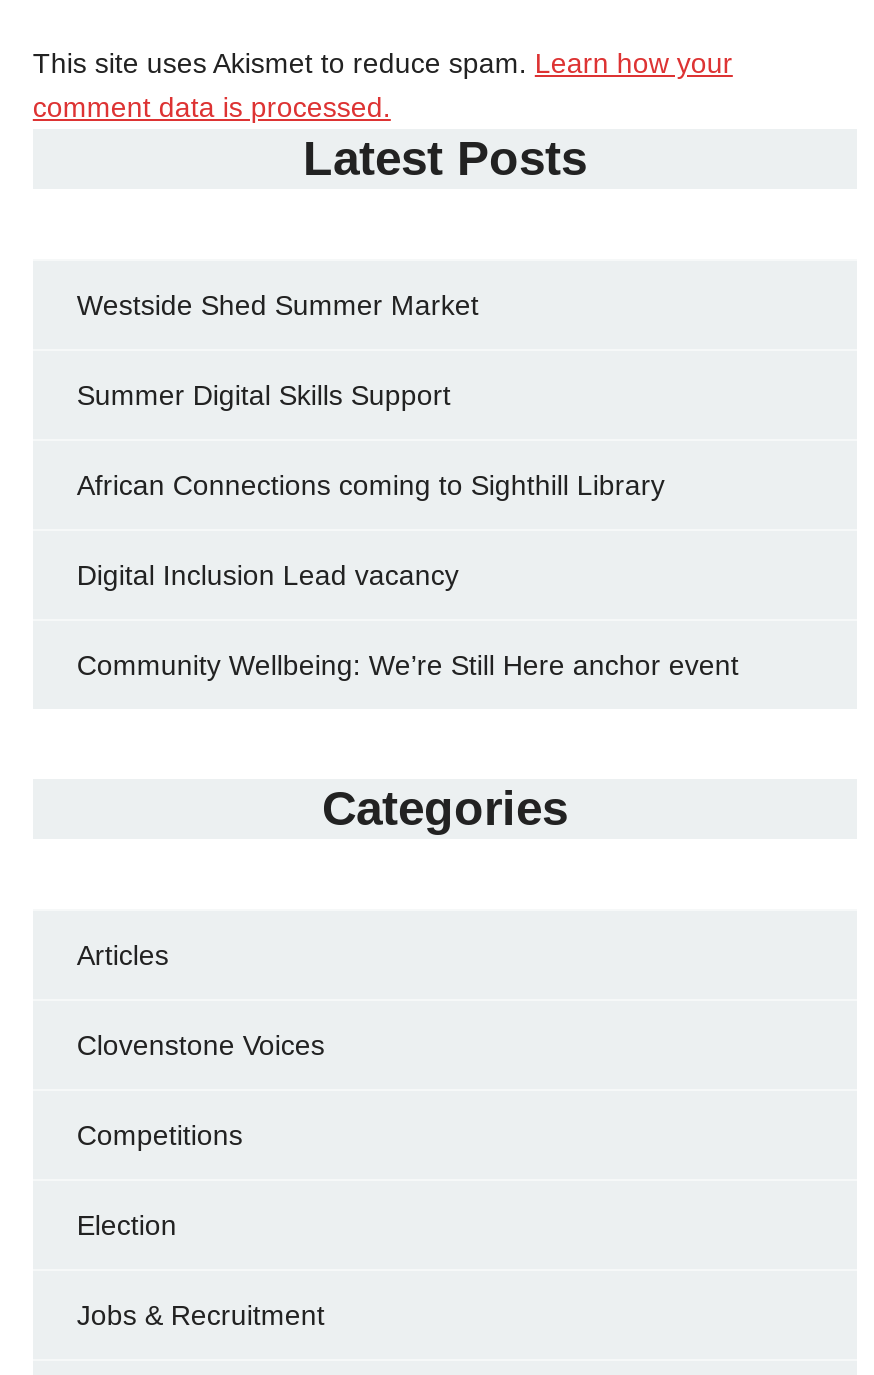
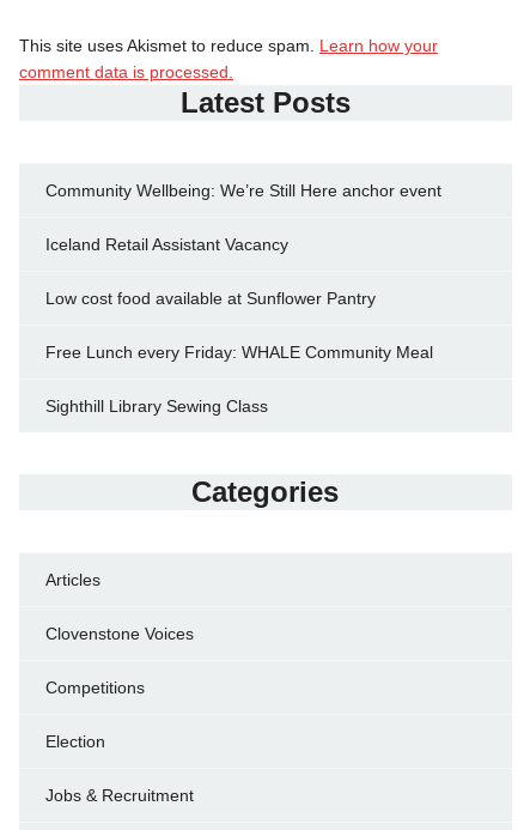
- Westside Shed Summer Market
- Summer Digital Skills Support
- African Connections coming to Sighthill Library
- Digital Inclusion Lead vacancy

moved up: Community Wellbeing: We’re Still Here anchor event

+ Iceland Retail Assistant Vacancy
+ Low cost food available at Sunflower Pantry
+ Free Lunch every Friday: WHALE Community Meal
+ Sighthill Library Sewing Class
